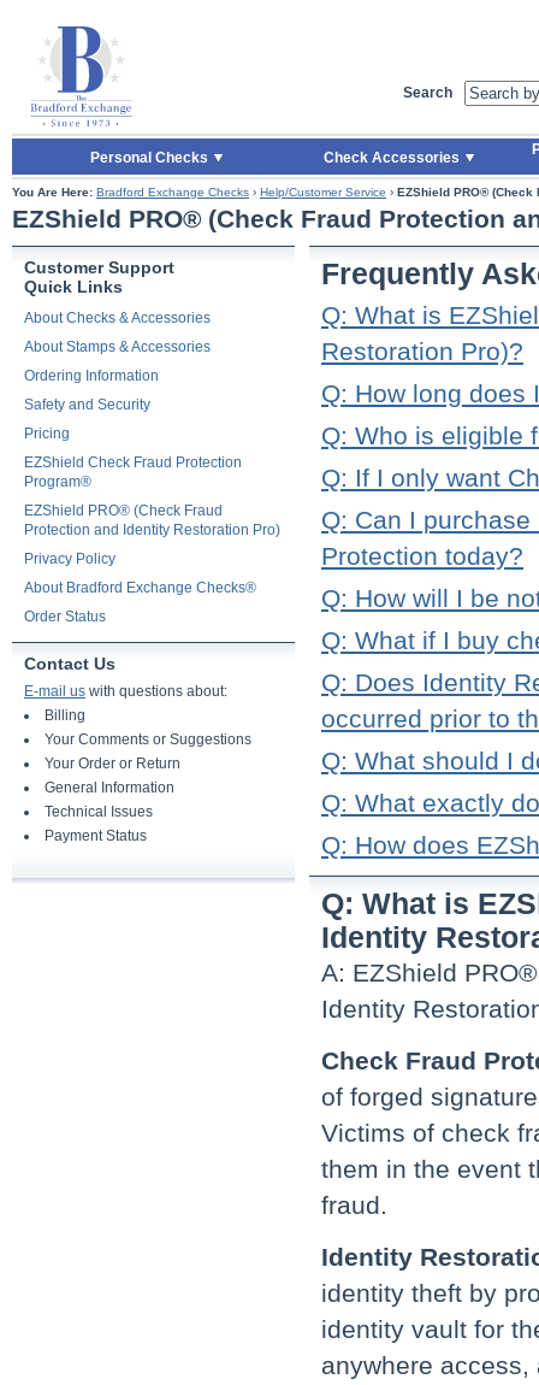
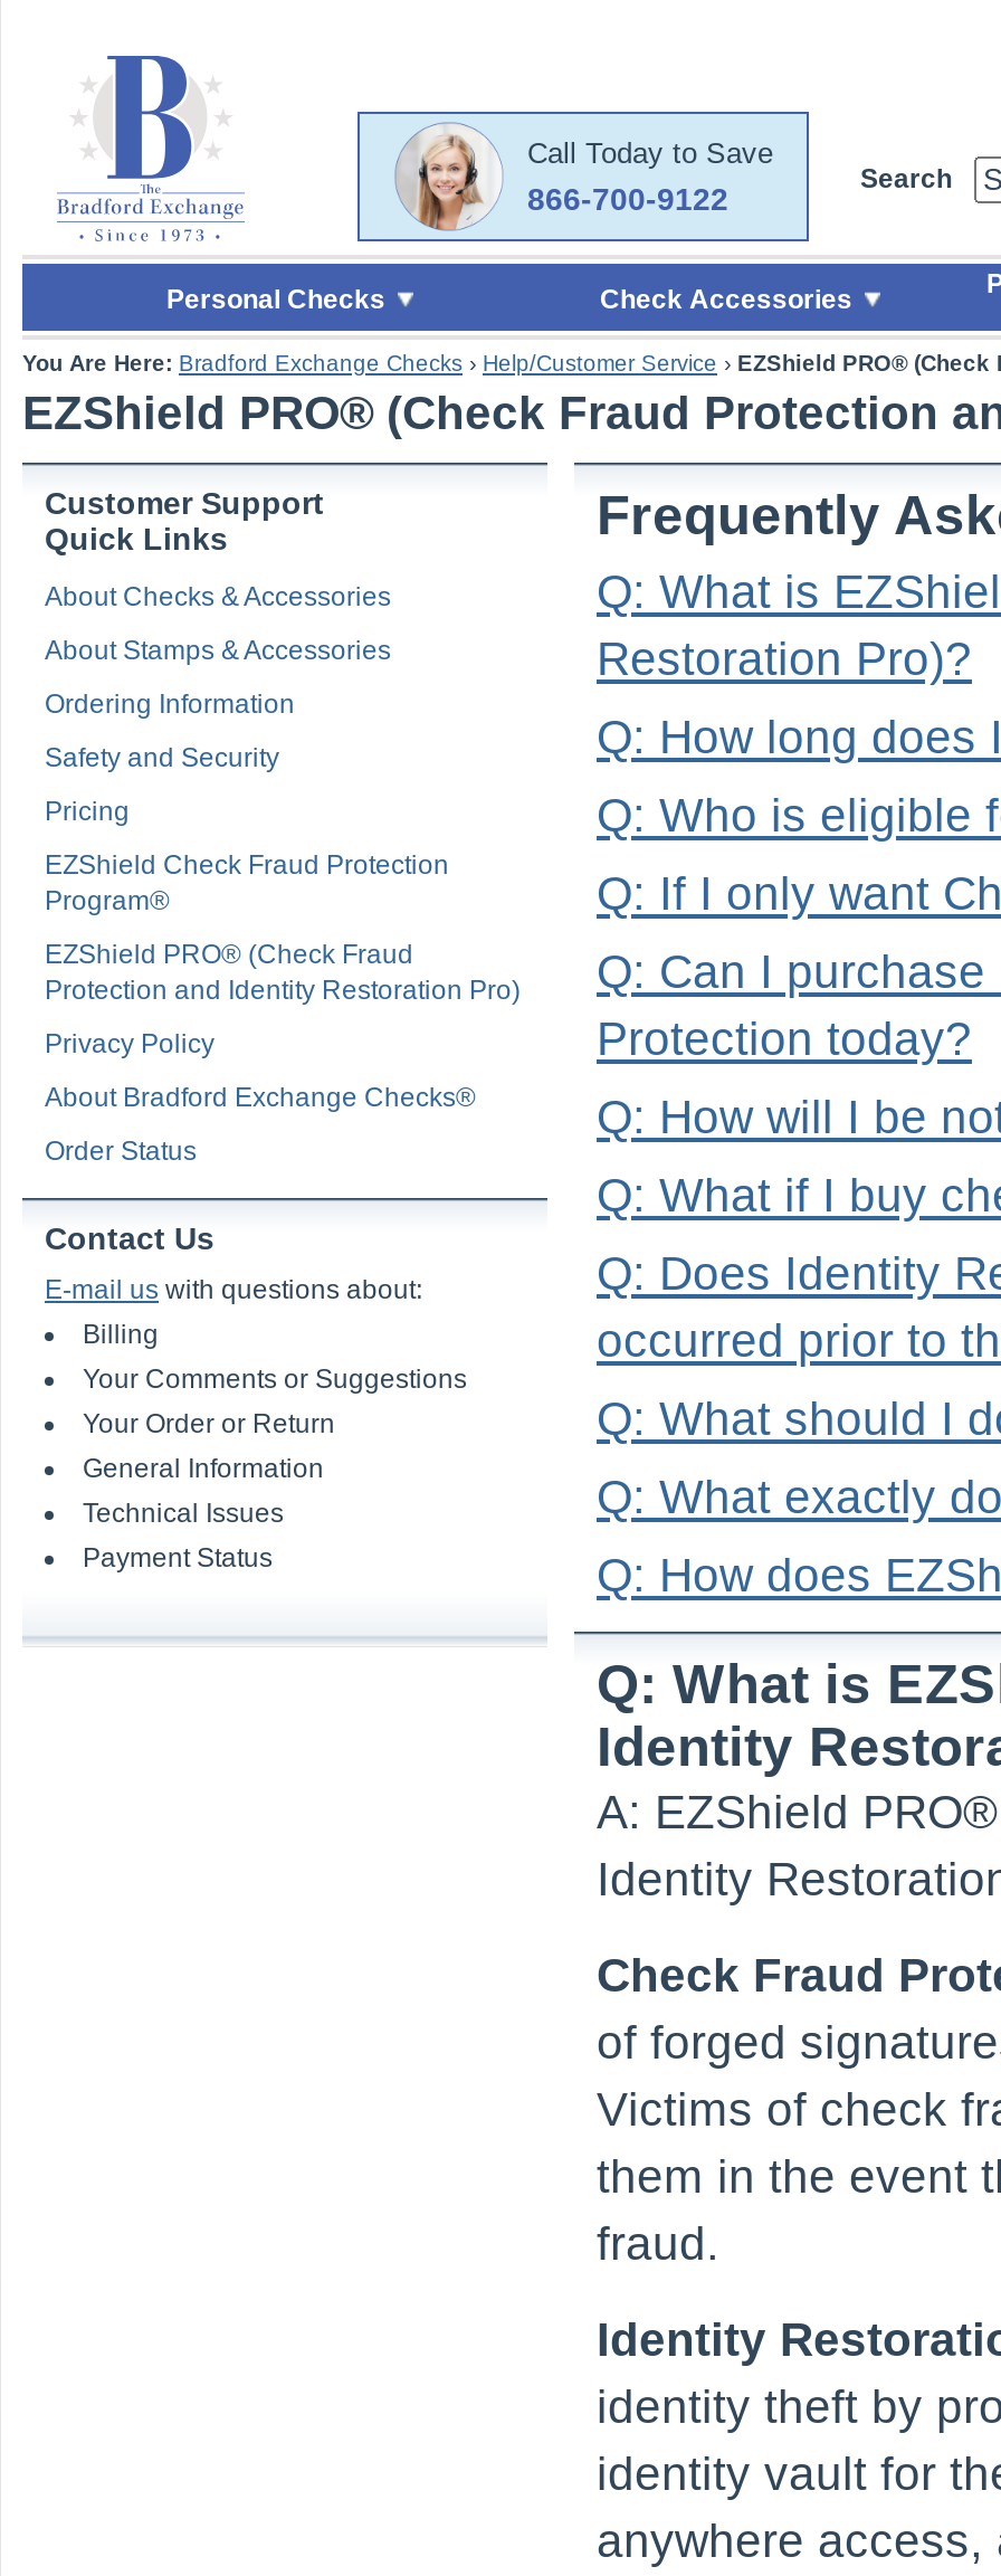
+ [image]
+ Call Today to Save
+ 866-700-9122
